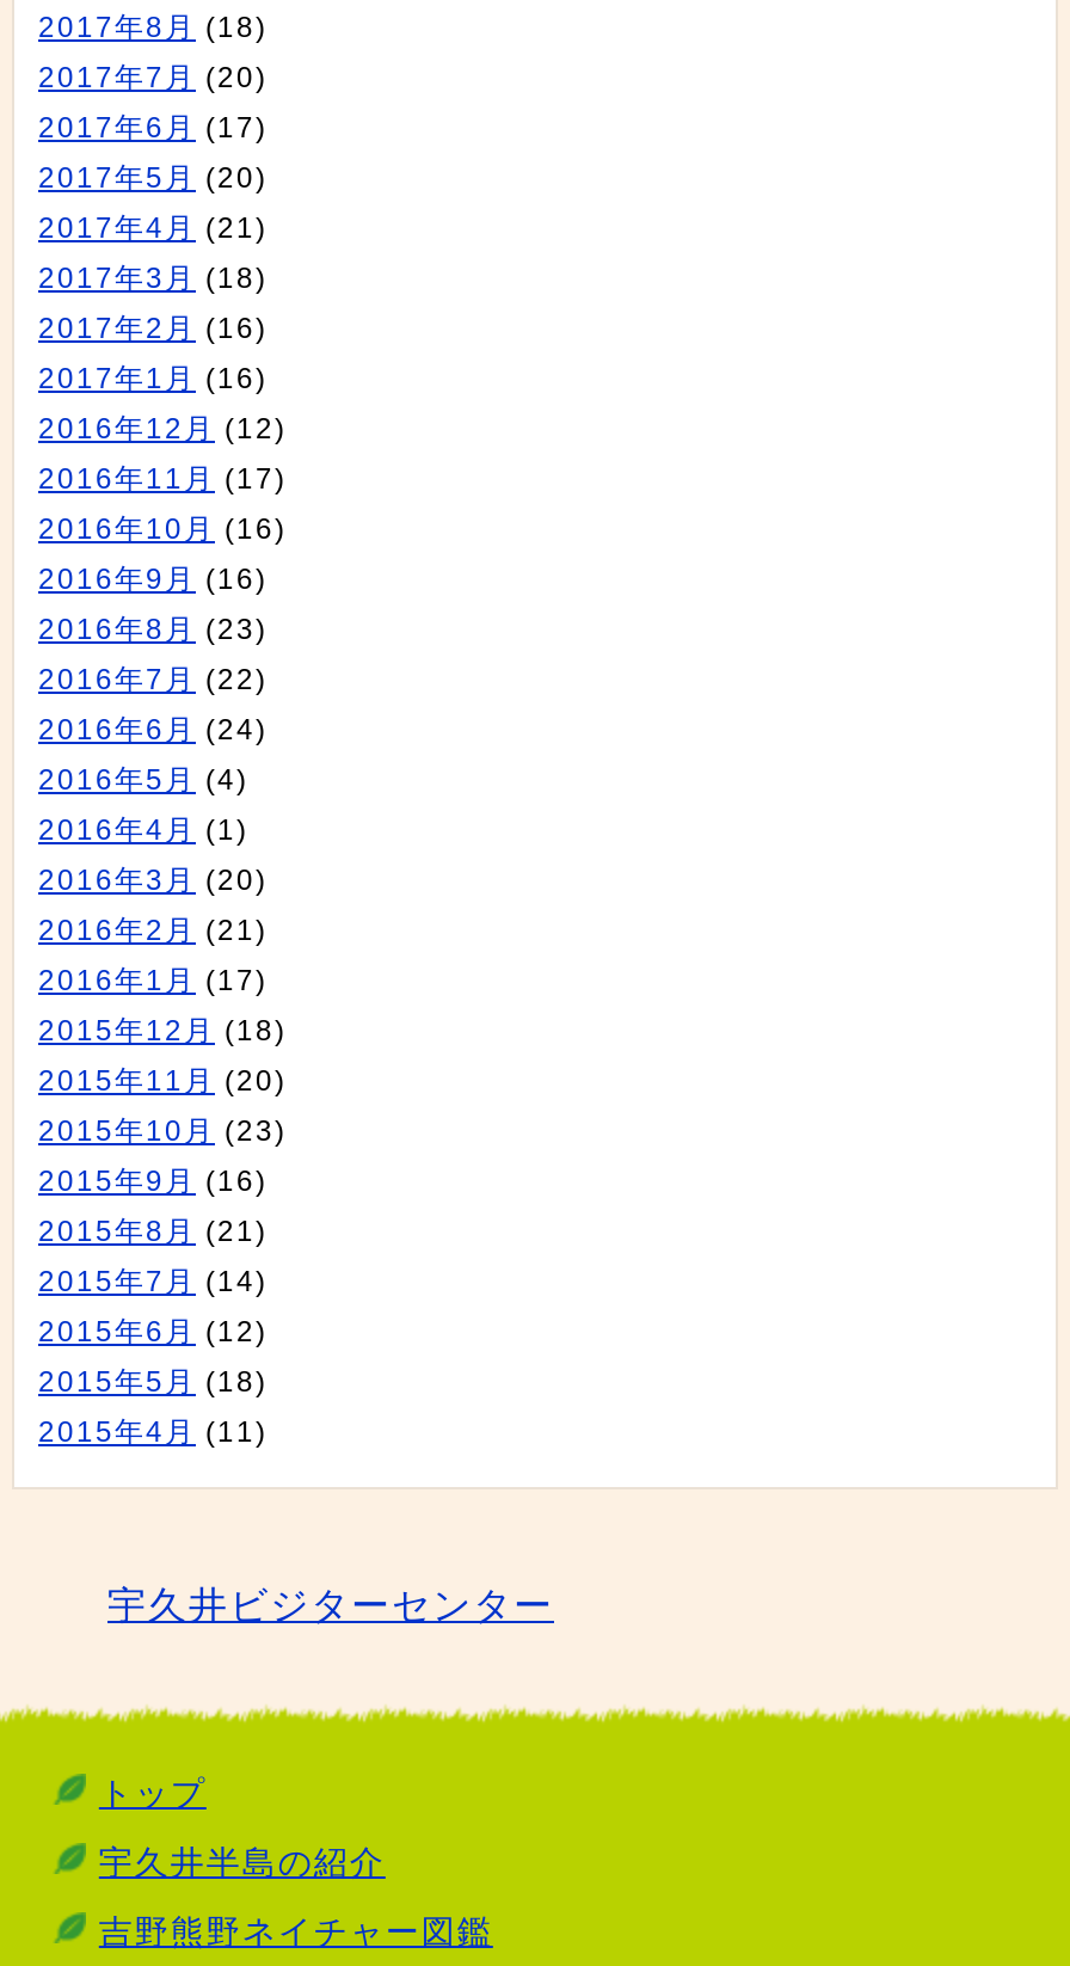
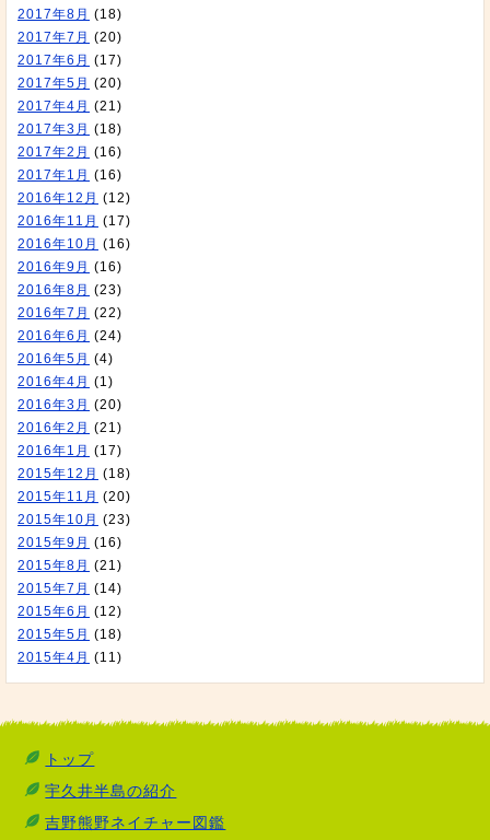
- 宇久井ビジターセンター
